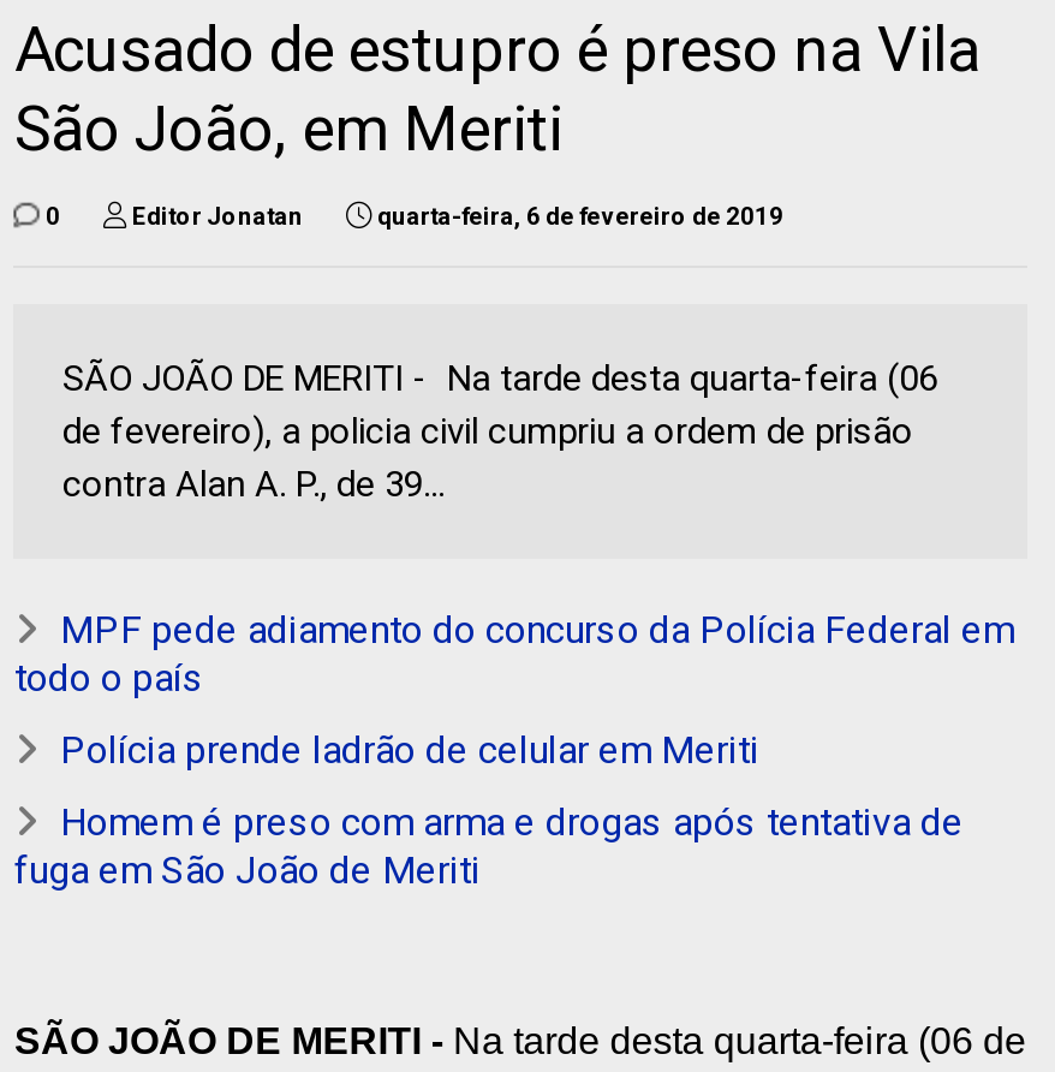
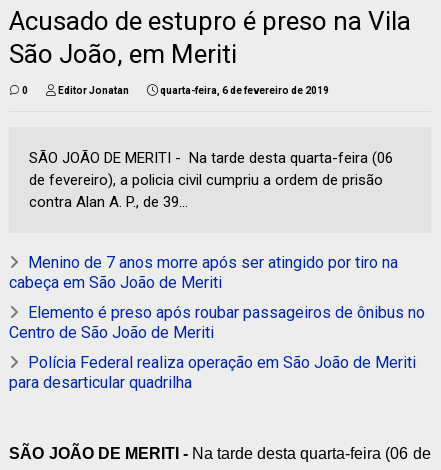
- MPF pede adiamento do concurso da Polícia Federal em
- todo o país
+ Menino de 7 anos morre após ser atingido por tiro na
+ cabeça em São João de Meriti

- Polícia prende ladrão de celular em Meriti
+ Elemento é preso após roubar passageiros de ônibus no
+ Centro de São João de Meriti

- Homem é preso com arma e drogas após tentativa de
- fuga em São João de Meriti
+ Polícia Federal realiza operação em São João de Meriti
+ para desarticular quadrilha
